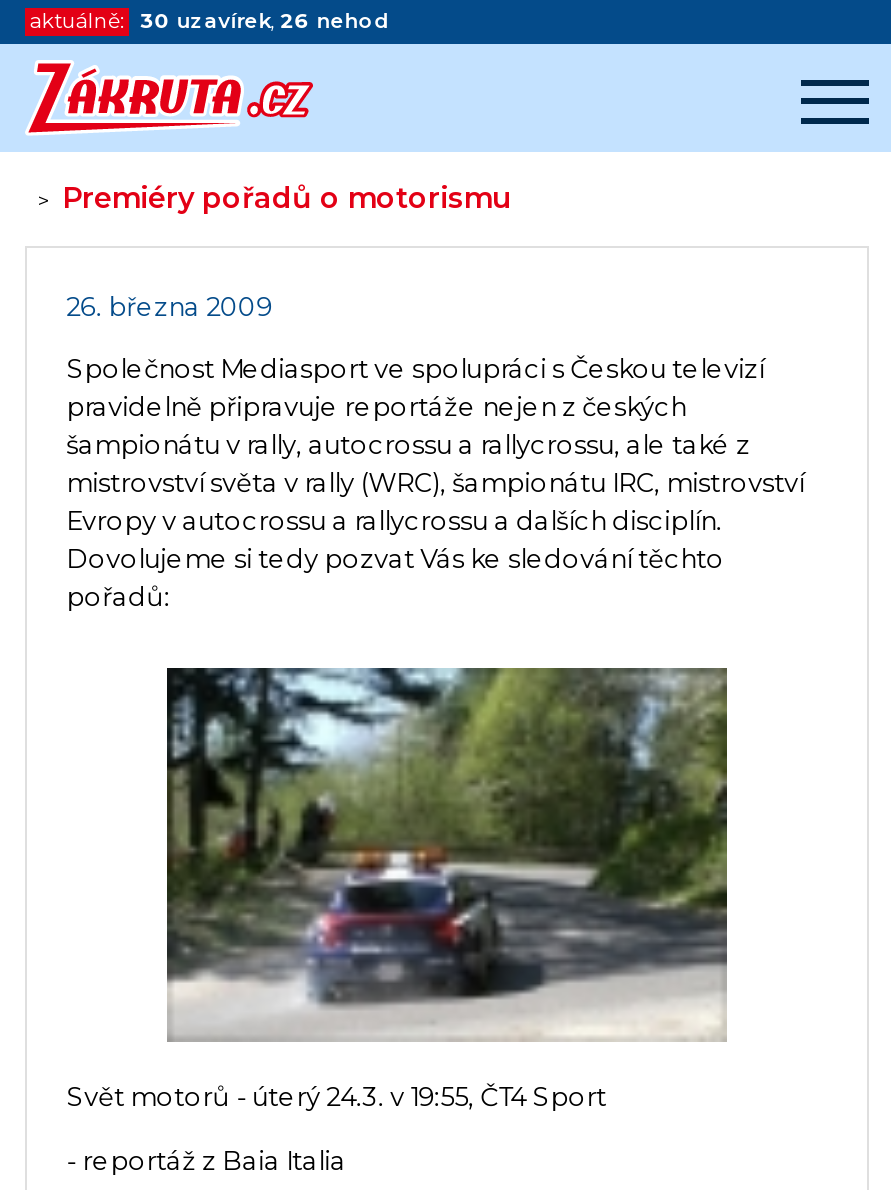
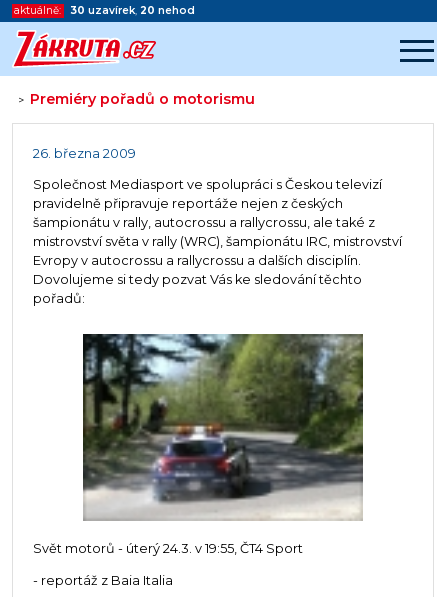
- 30 uzavírek, 26 nehod
+ 30 uzavírek, 20 nehod
